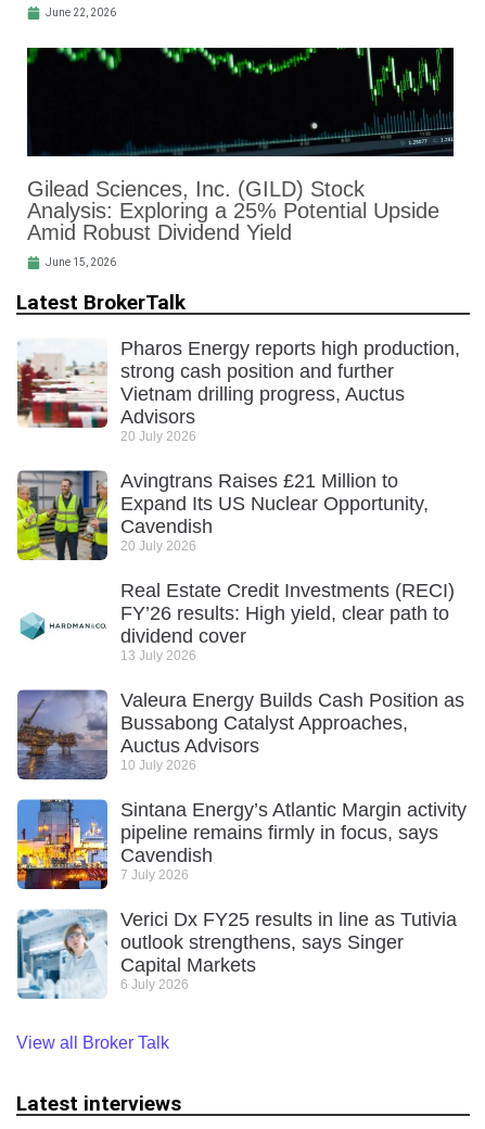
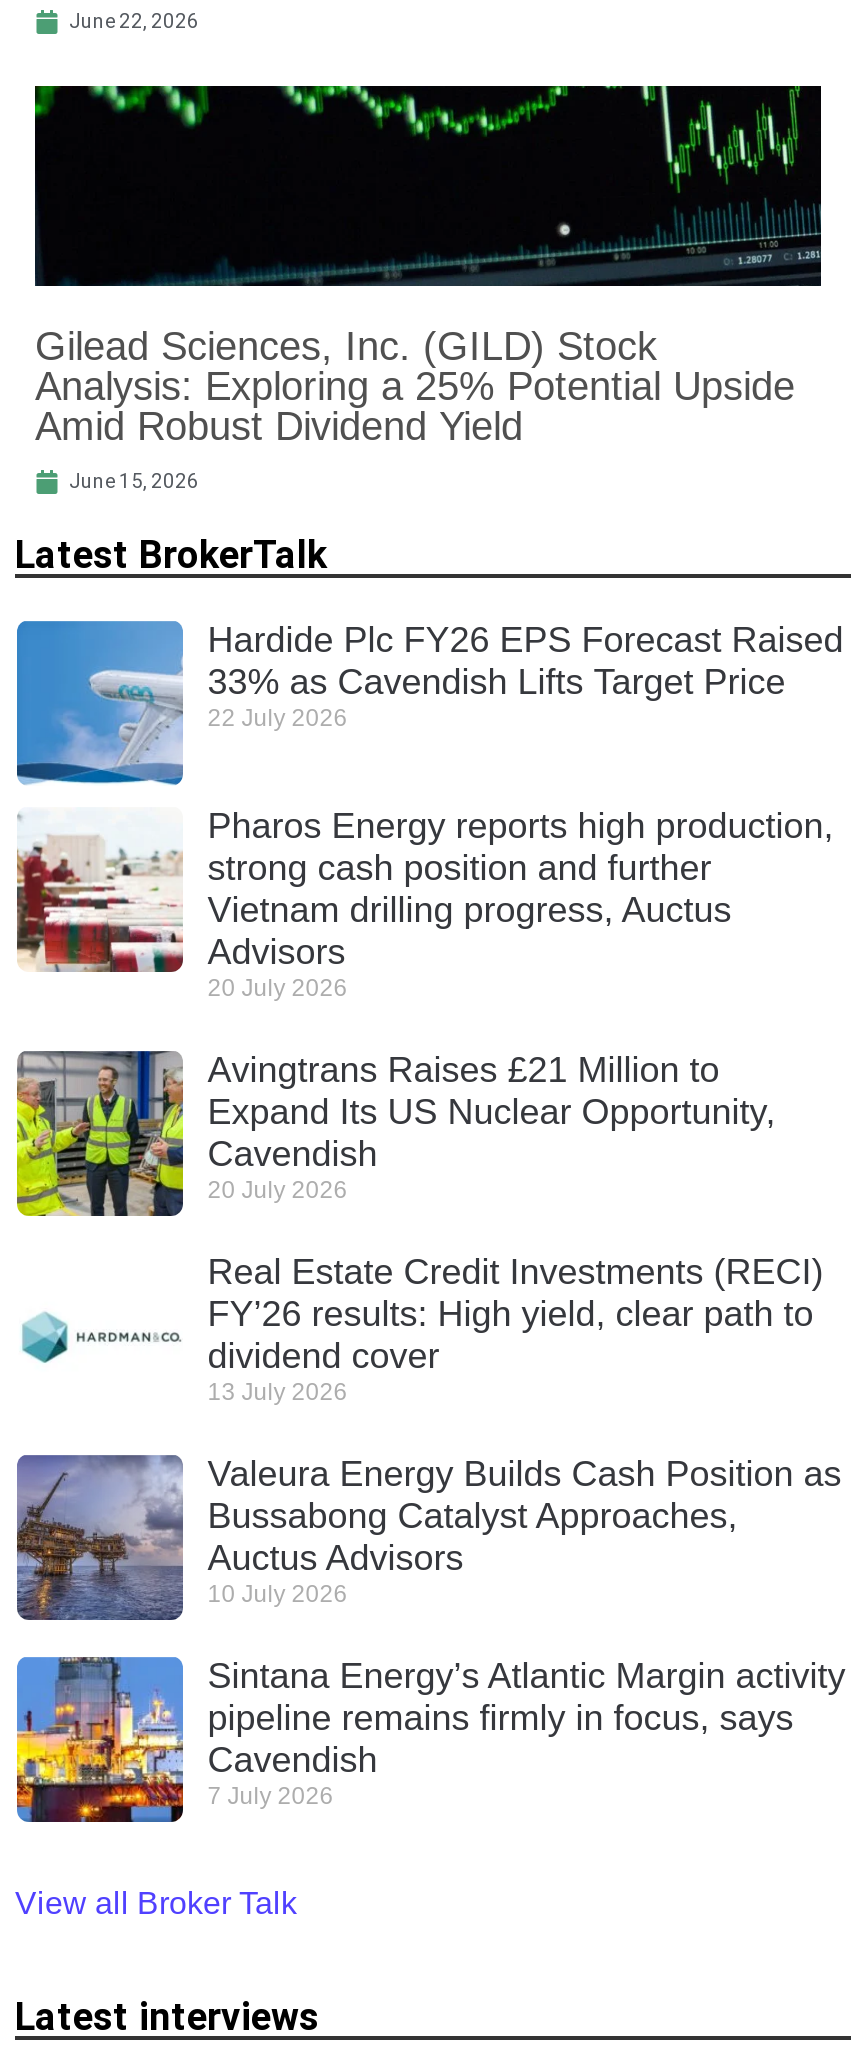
+ [image]
+ Hardide Plc FY26 EPS Forecast Raised
+ 33% as Cavendish Lifts Target Price
+ 22 July 2026

moved down: [image] | Pharos Energy reports high production, | strong cash position and further | ... | Cavendish | 7 July 2026

- [image]
- Verici Dx FY25 results in line as Tutivia
- outlook strengthens, says Singer
- Capital Markets
- 6 July 2026
